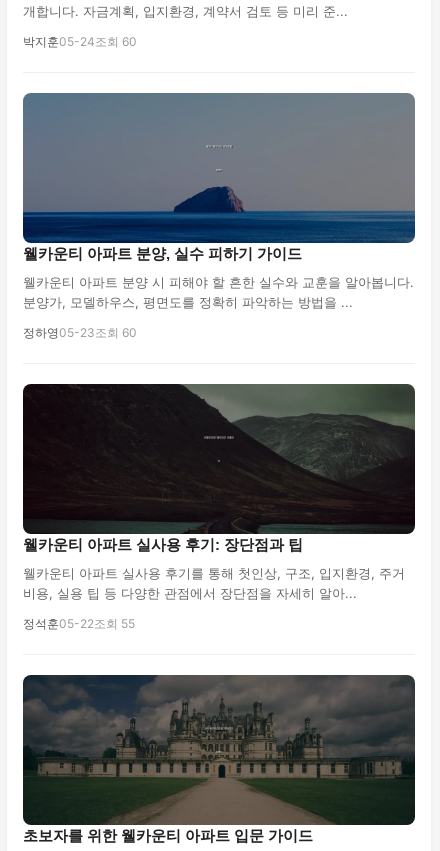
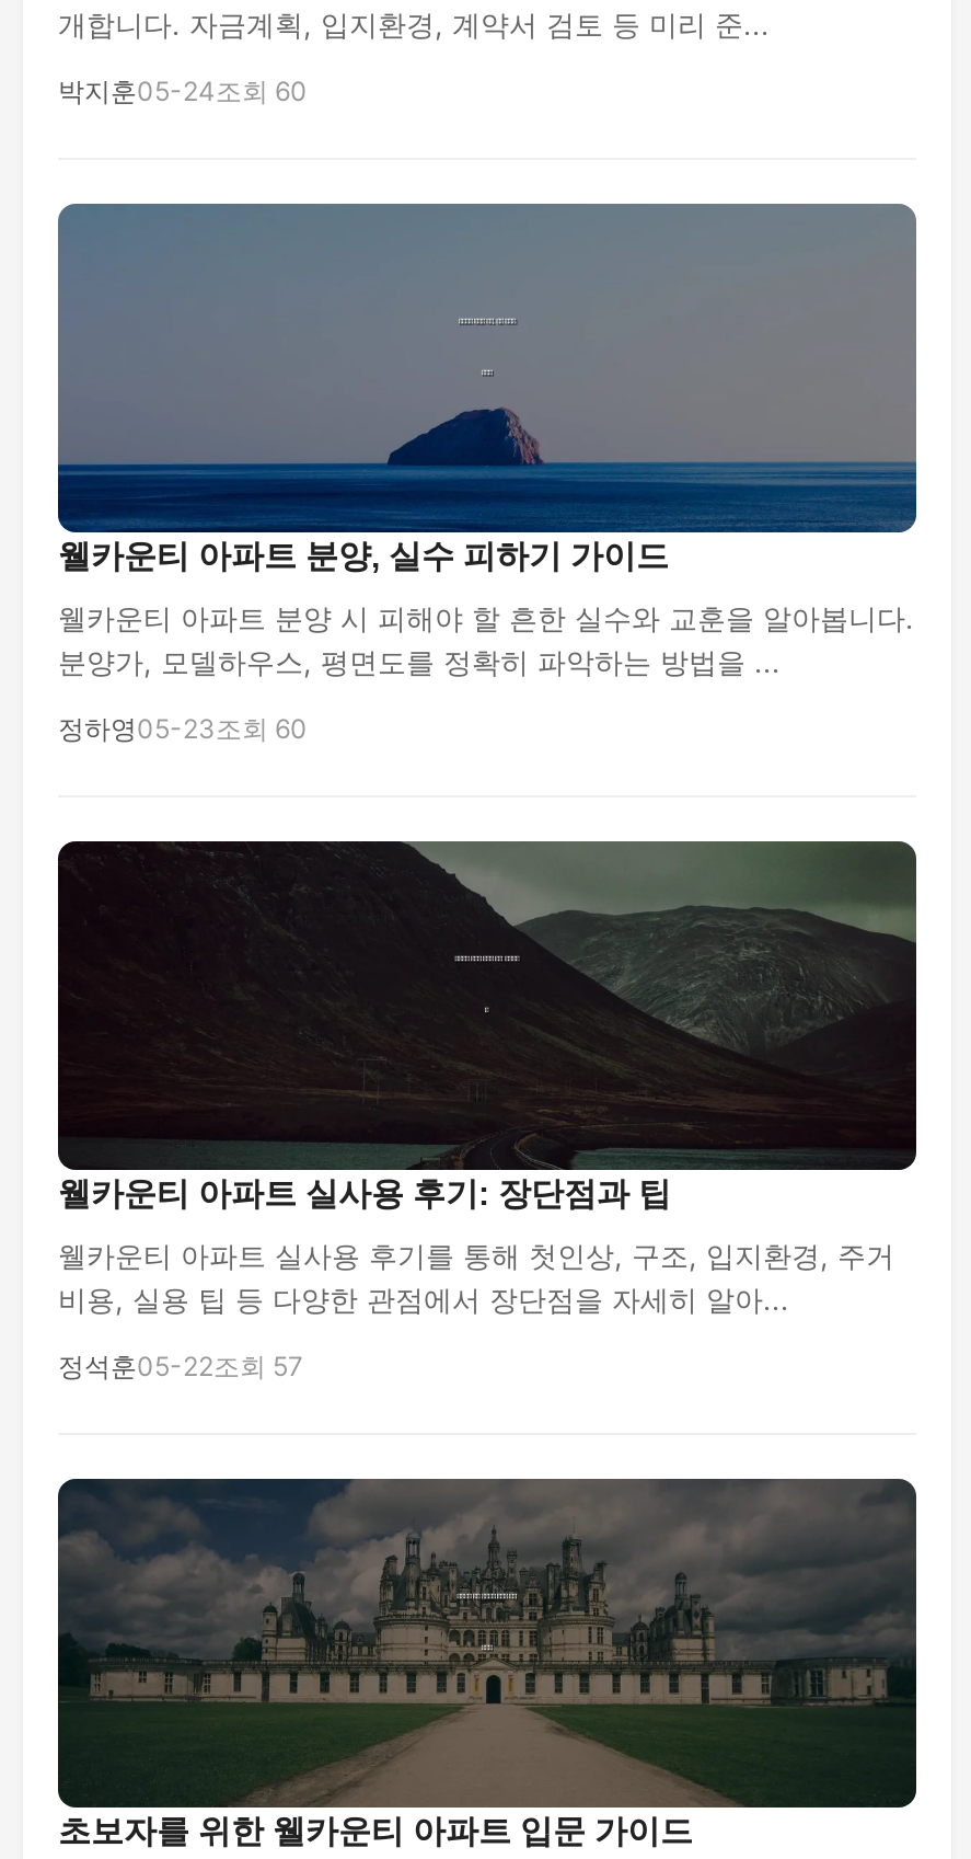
- 정석훈05-22조회 55
+ 정석훈05-22조회 57
